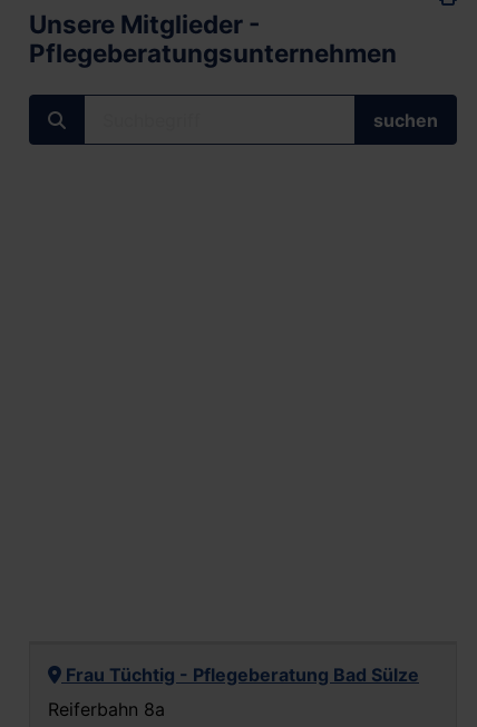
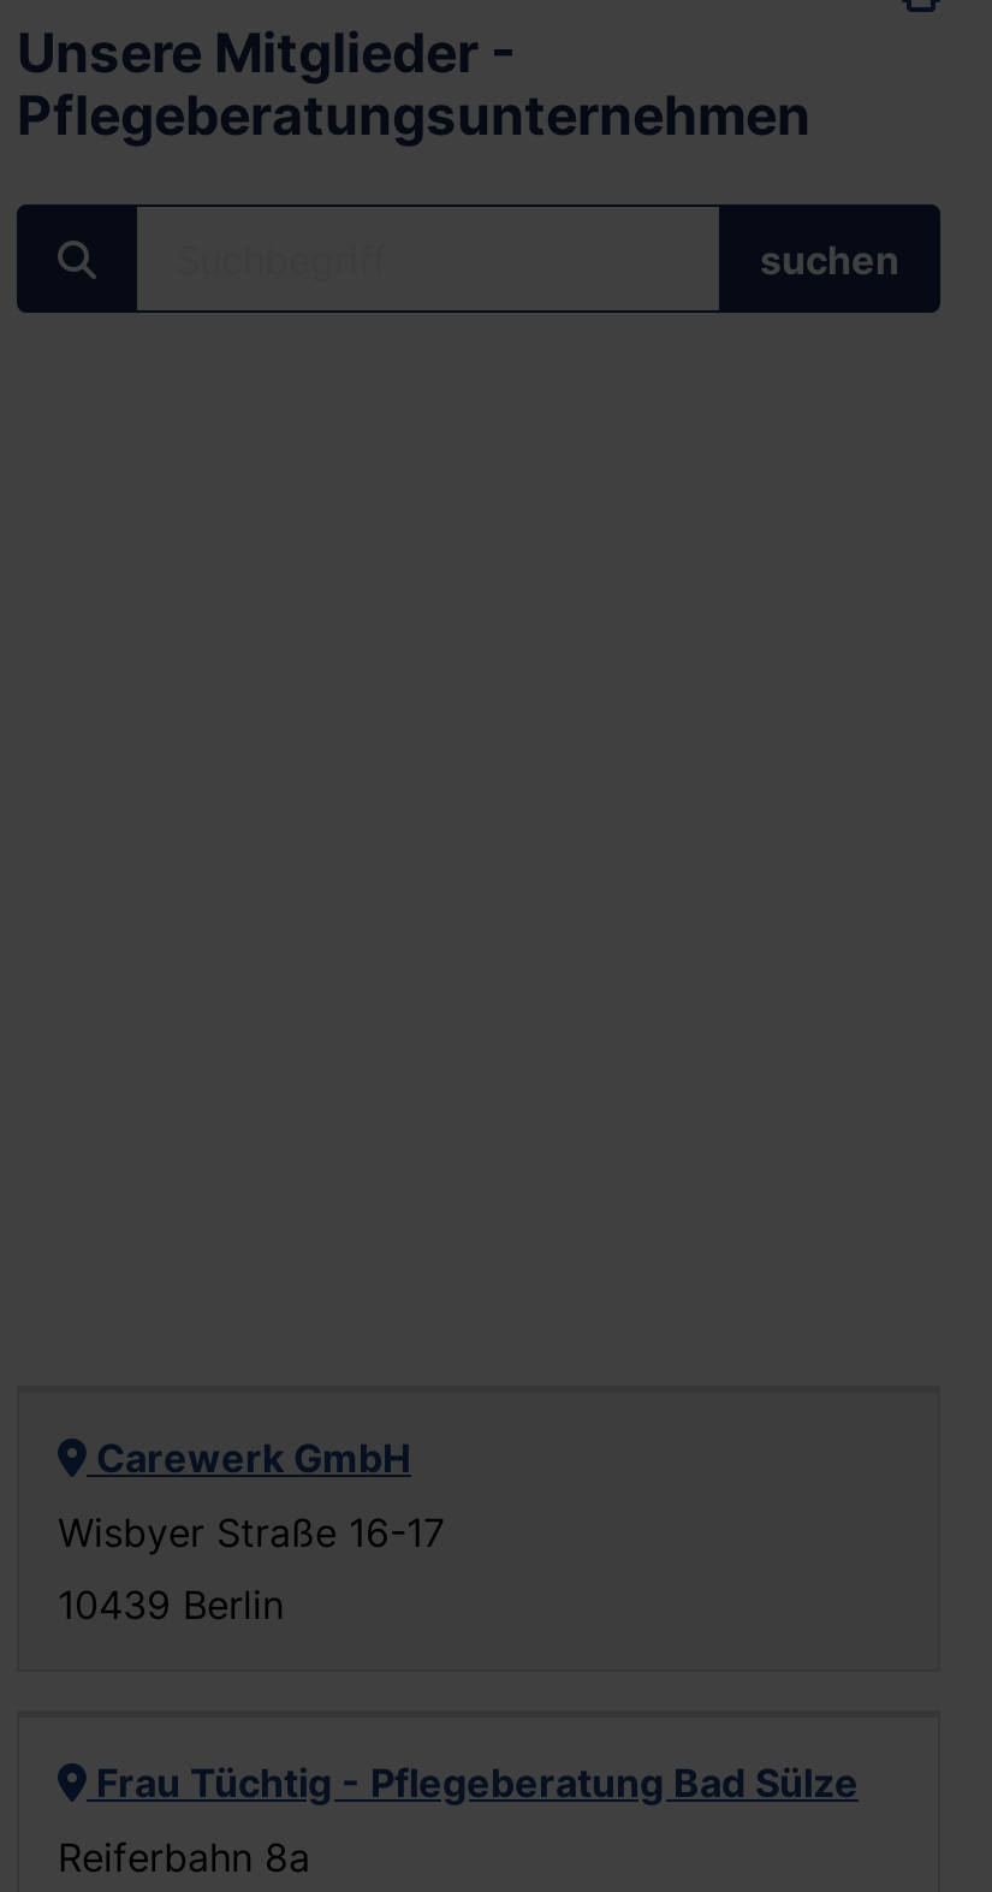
+ Carewerk GmbH
+ Wisbyer Straße 16-17
+ 10439 Berlin
